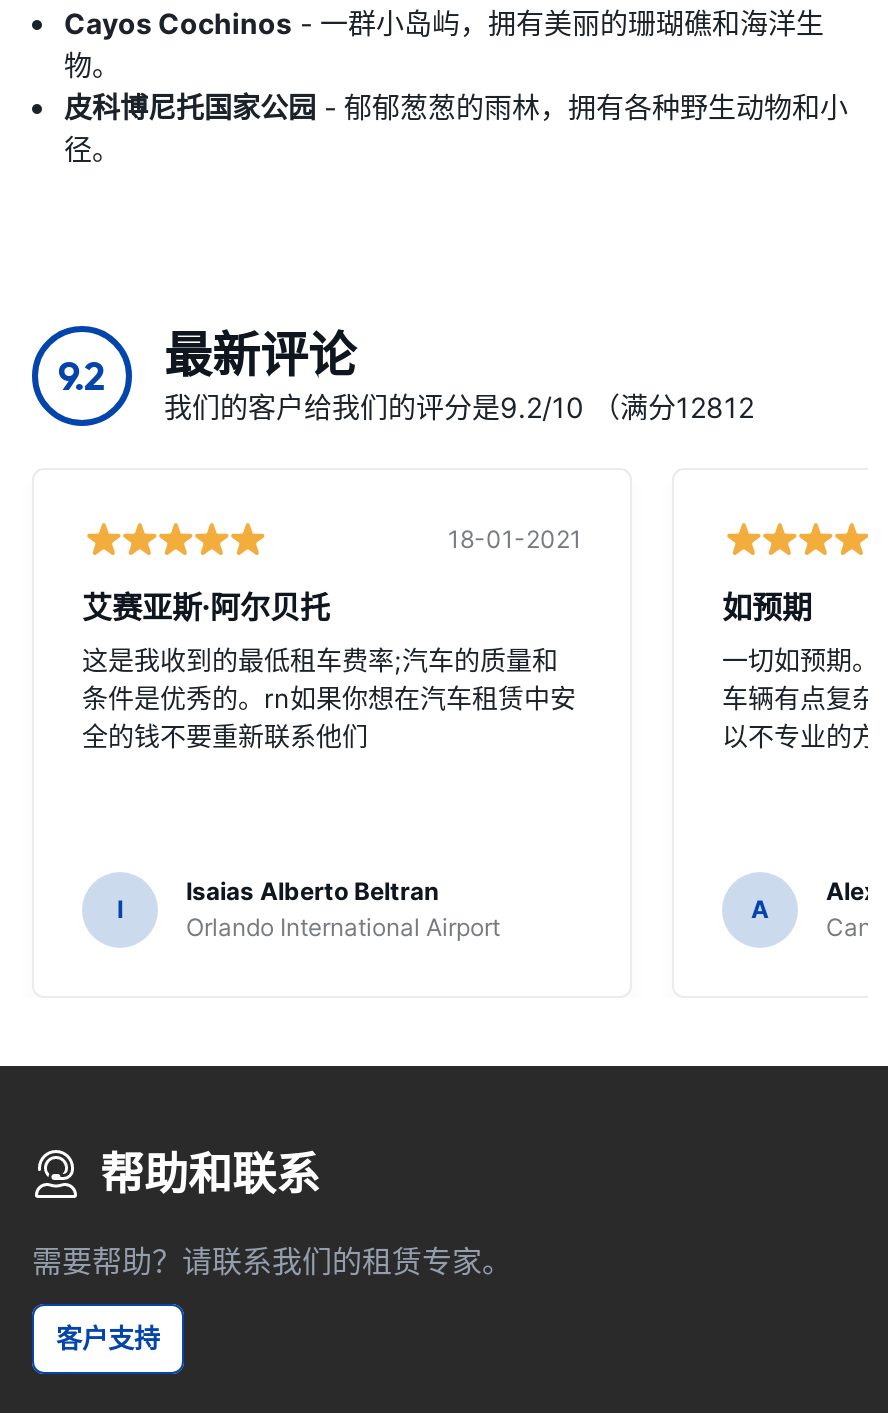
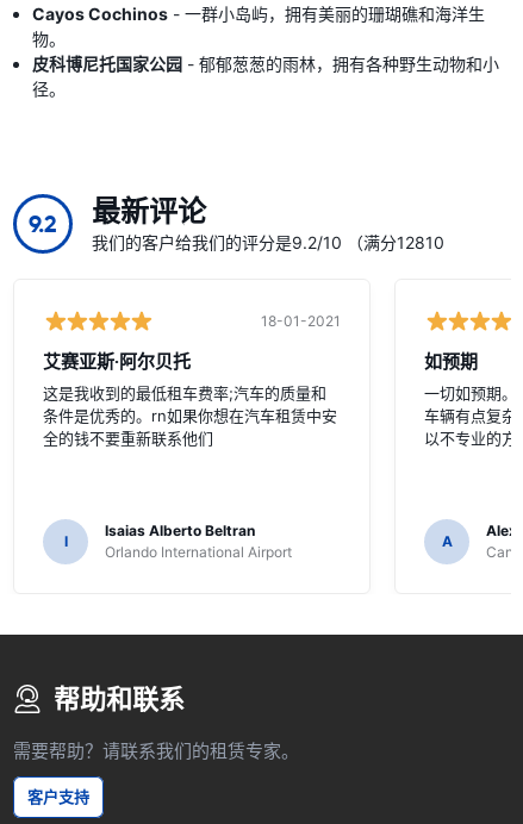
- 我们的客户给我们的评分是9.2/10 （满分12812
+ 我们的客户给我们的评分是9.2/10 （满分12810
